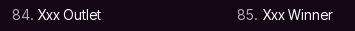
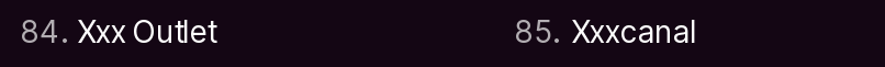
- 85. Xxx Winner
+ 85. Xxxcanal
